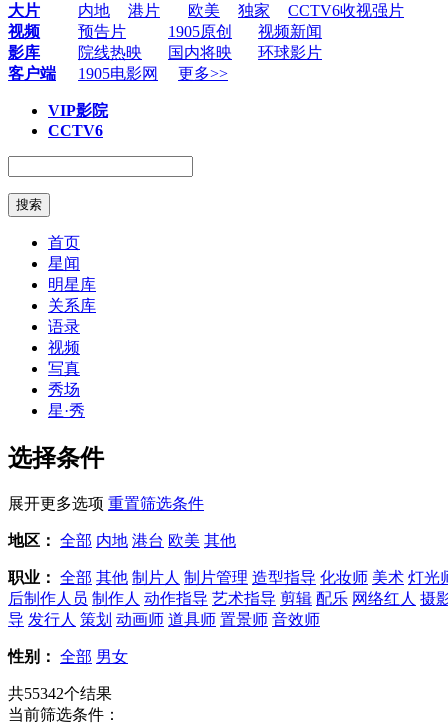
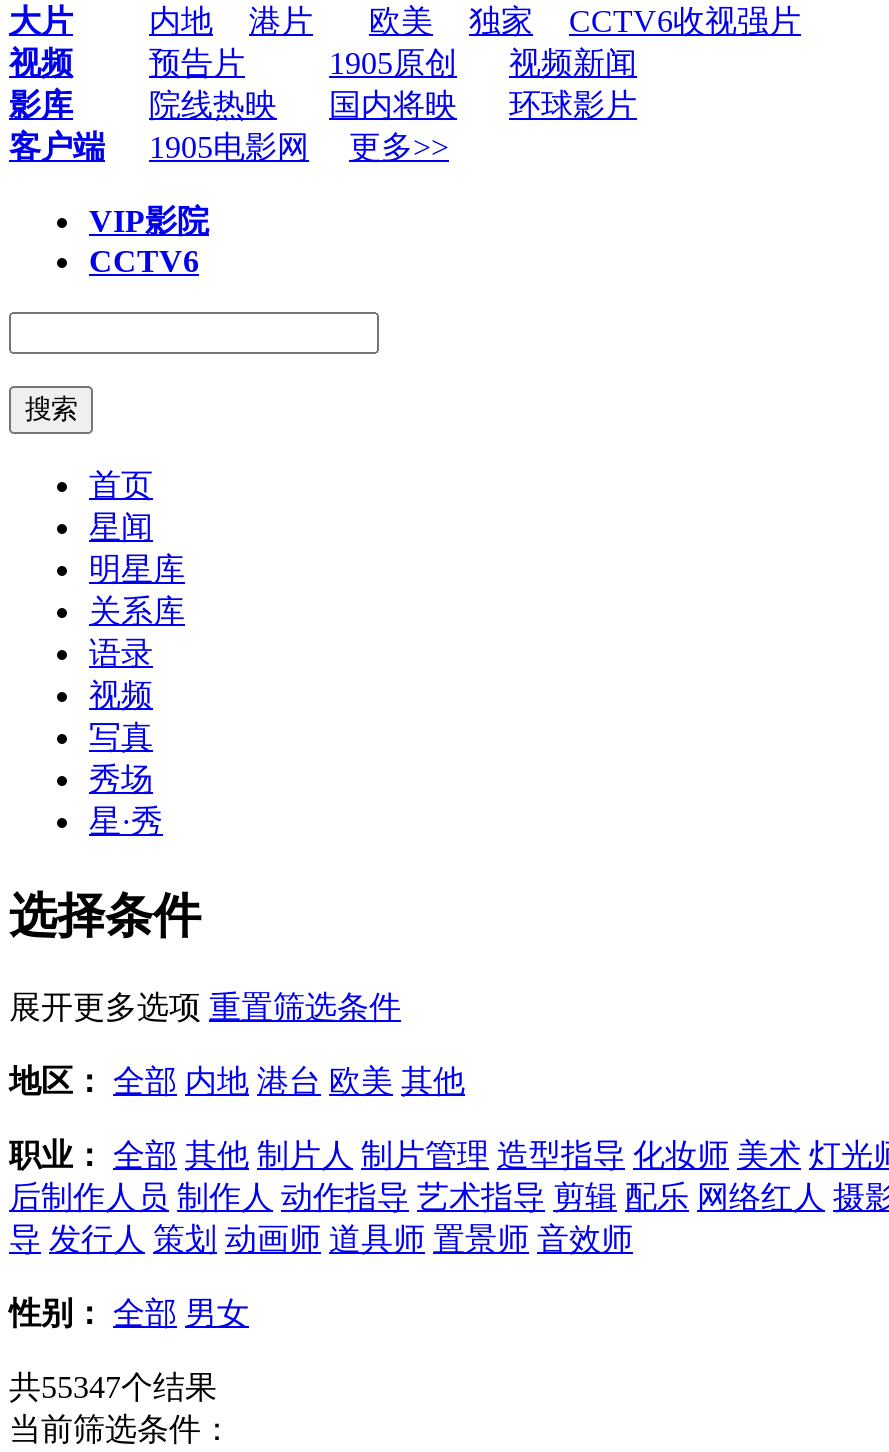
- 共55342个结果
+ 共55347个结果
